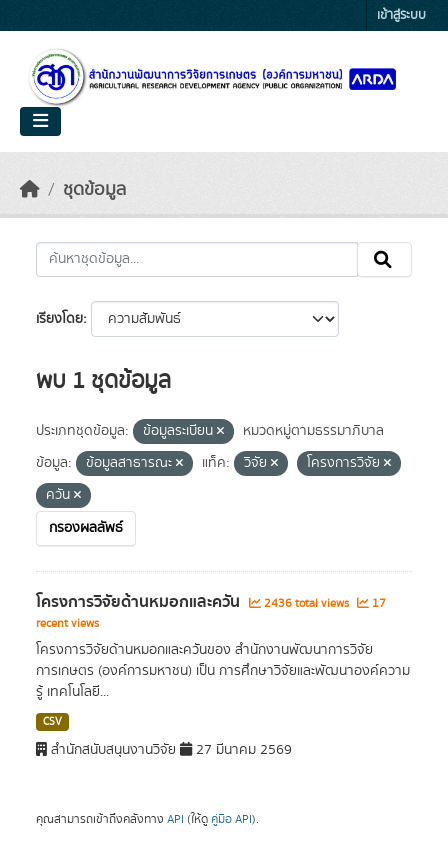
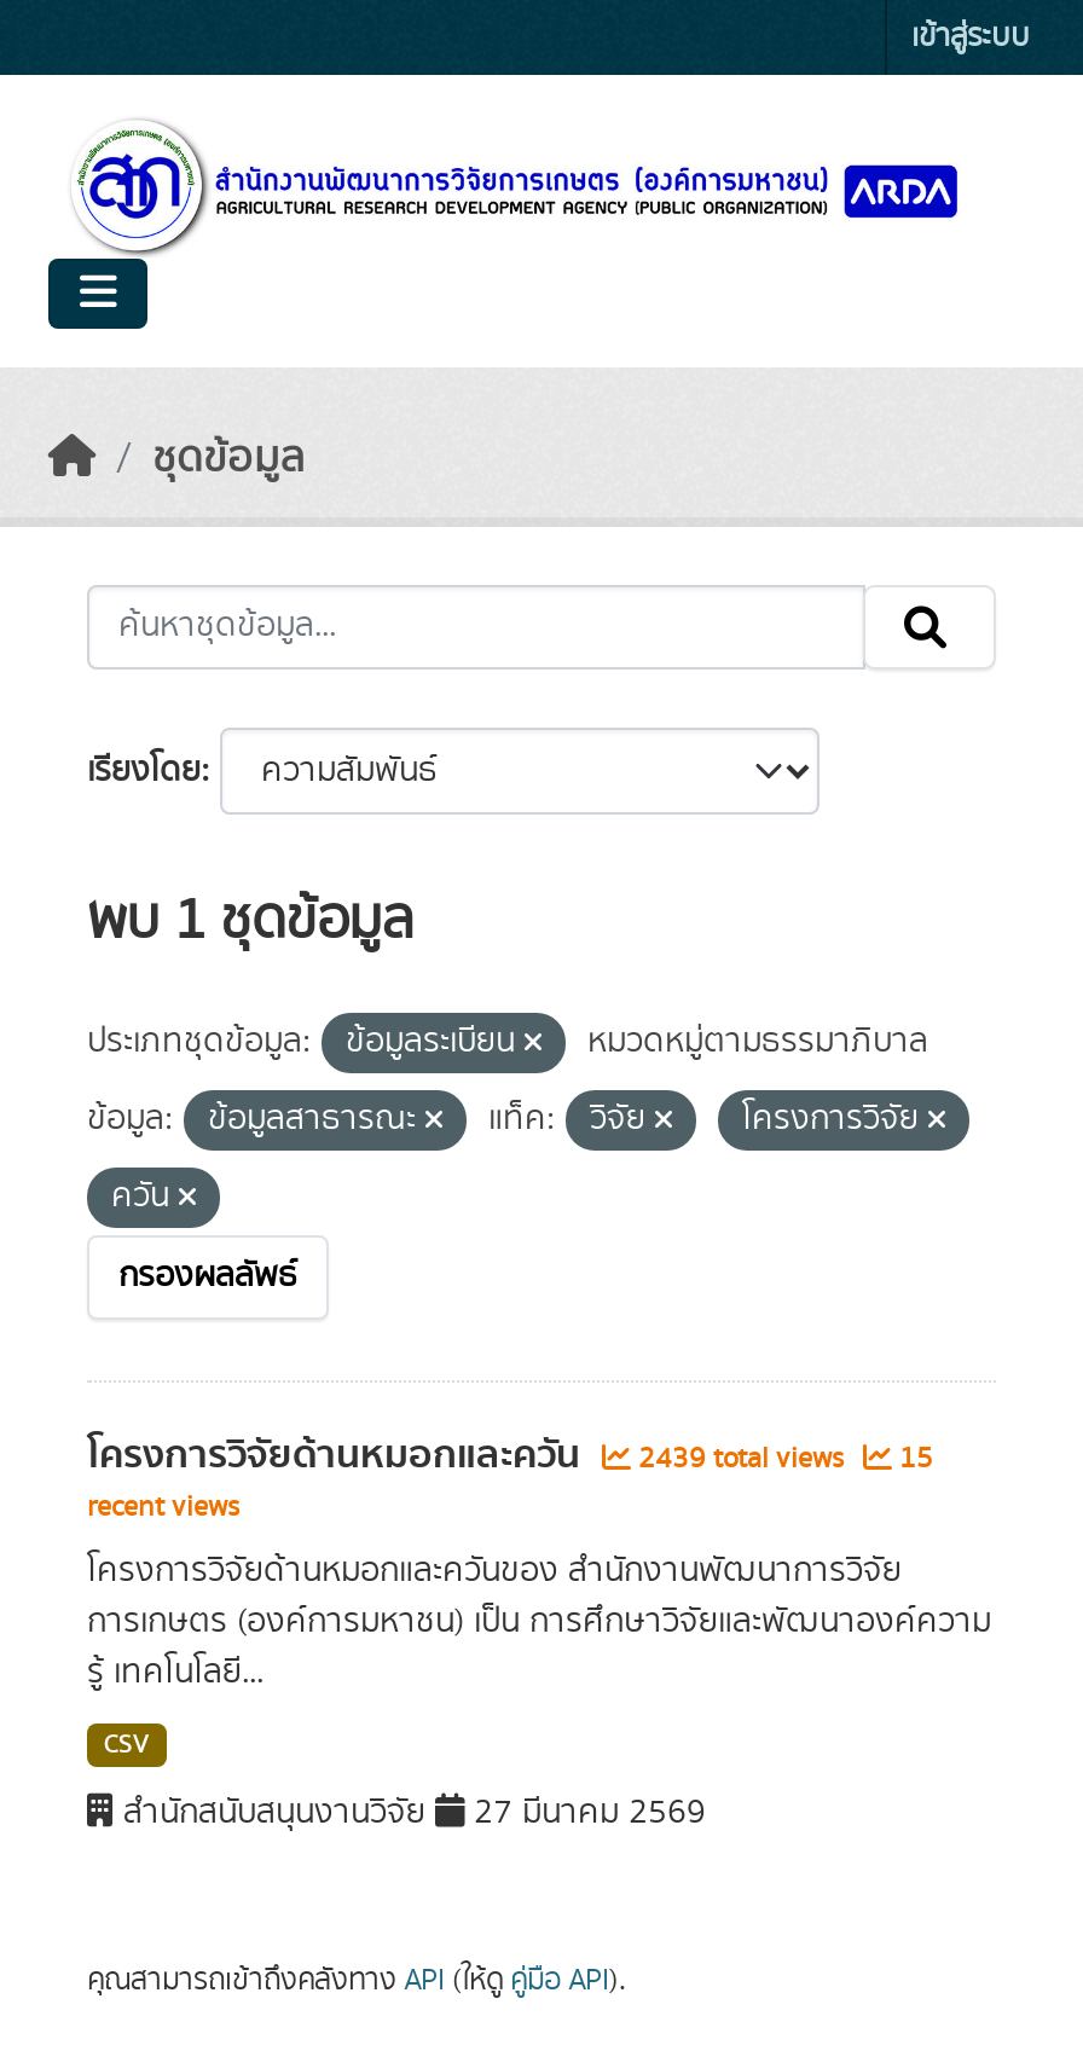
- 2436 total views
+ 2439 total views

- 17
+ 15
